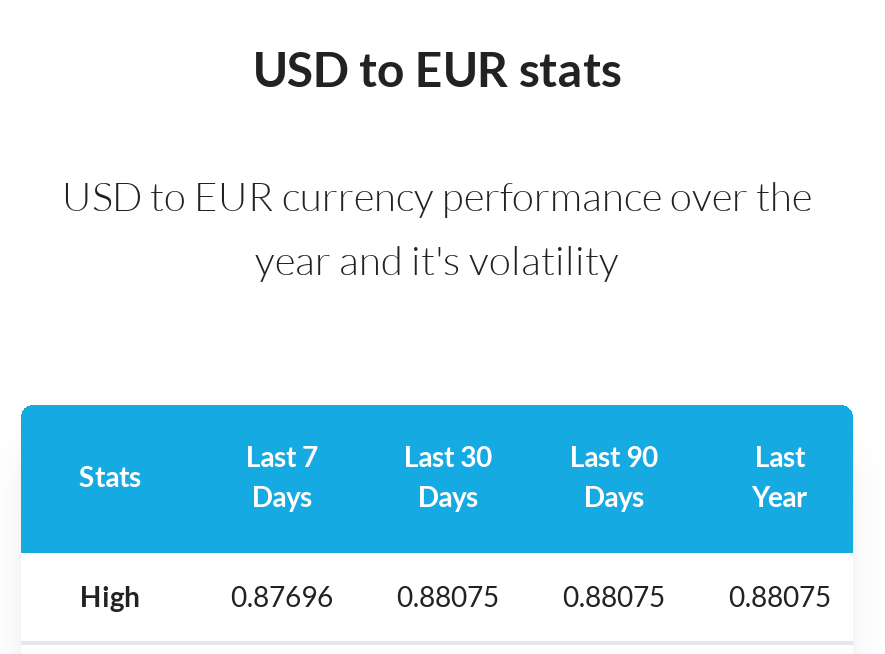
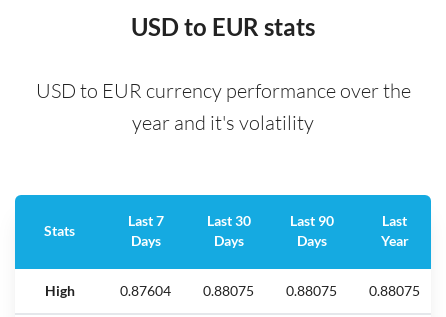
- 0.87696 0.88075 0.88075 0.88075
+ 0.87604 0.88075 0.88075 0.88075
